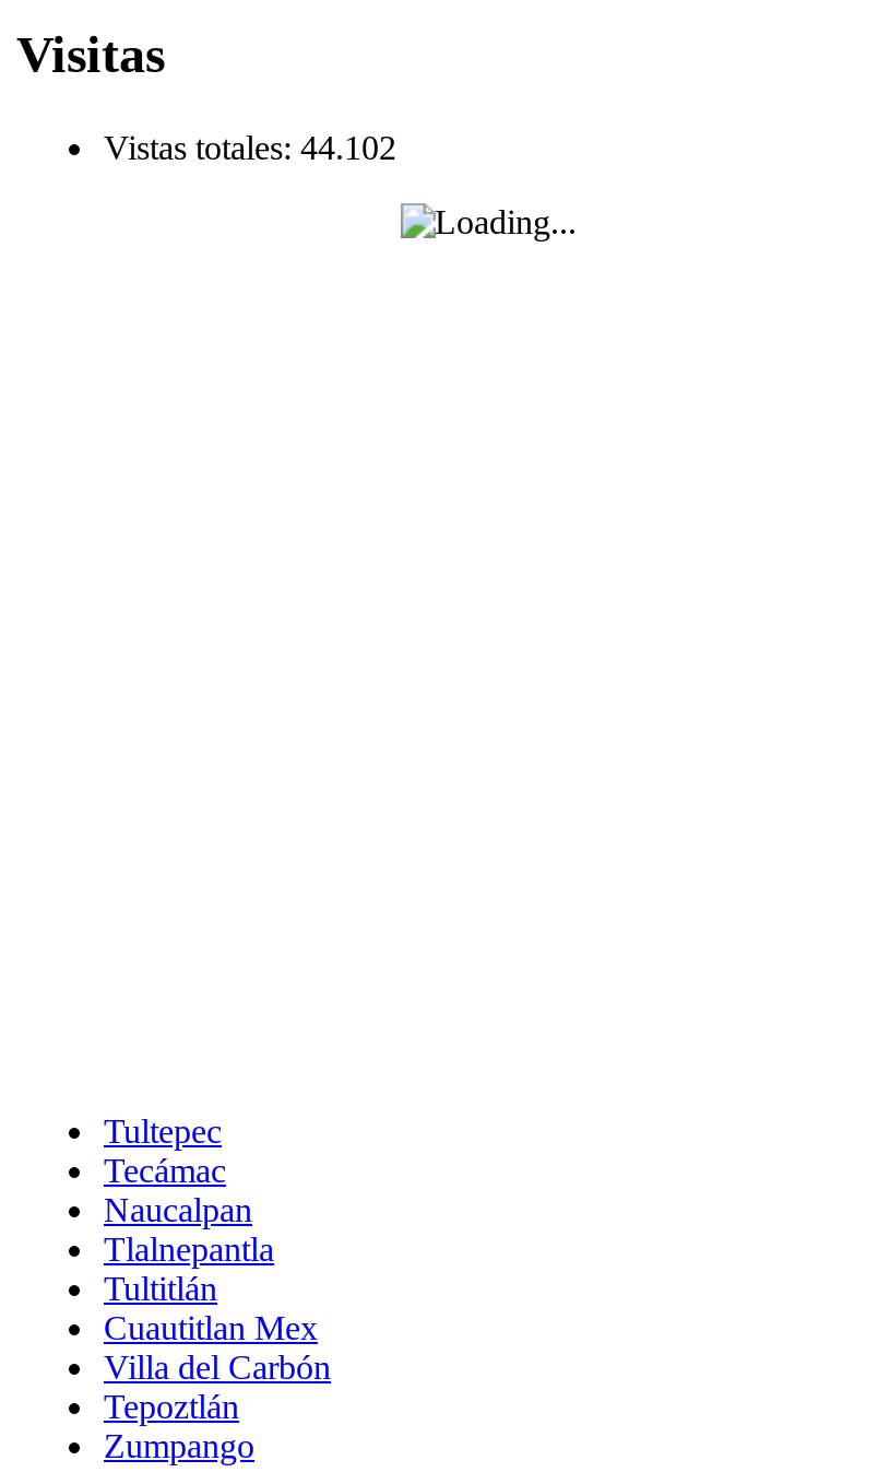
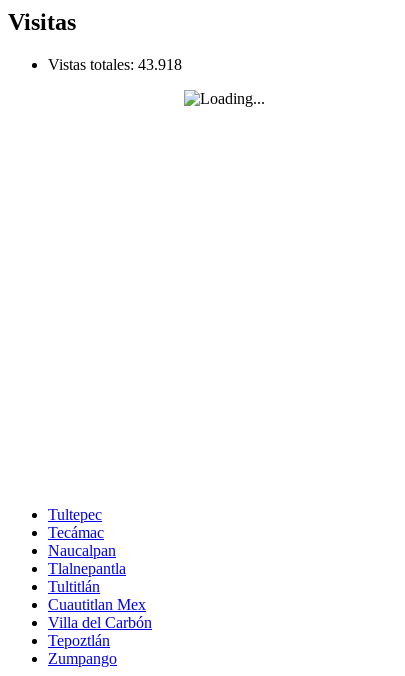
- Vistas totales: 44.102
+ Vistas totales: 43.918
